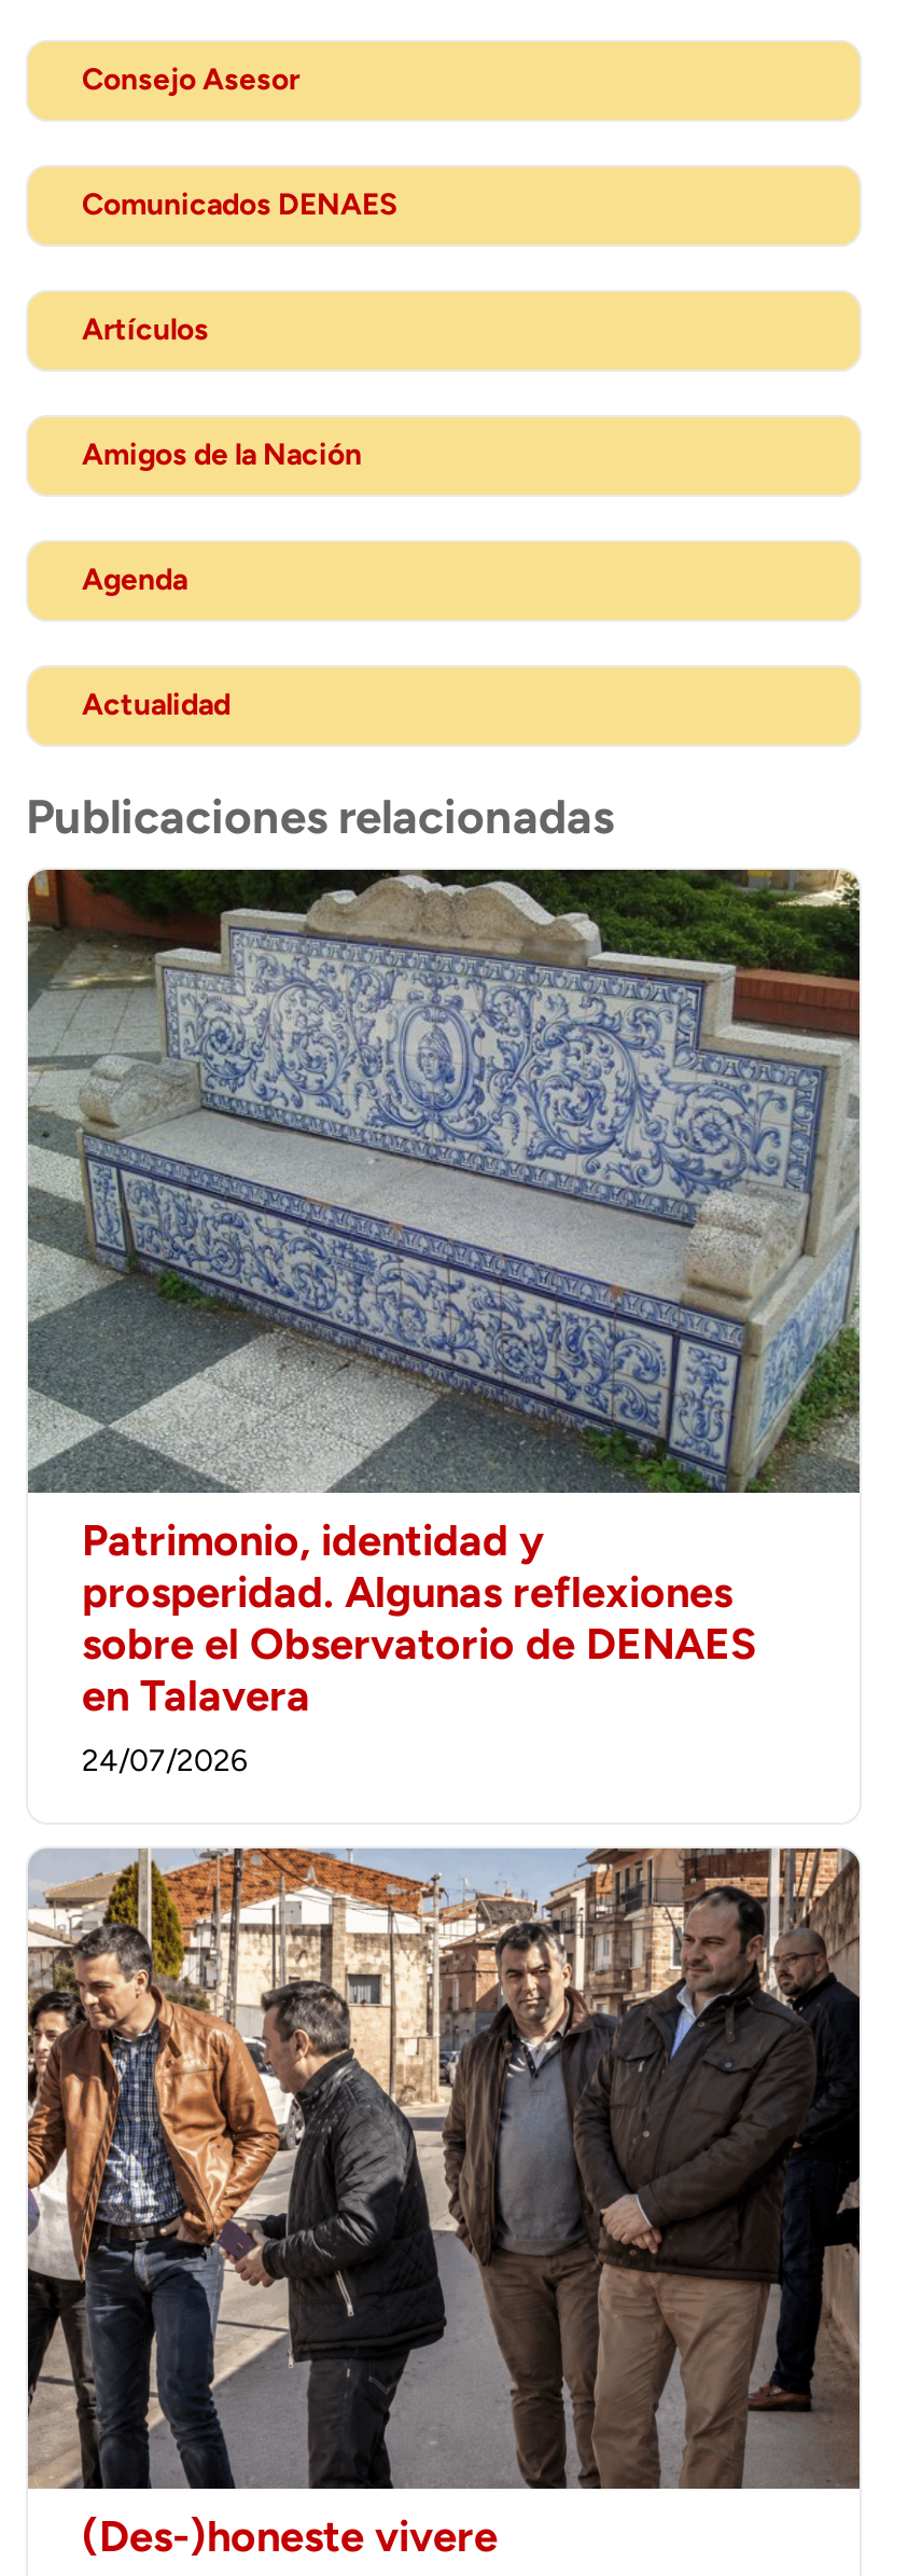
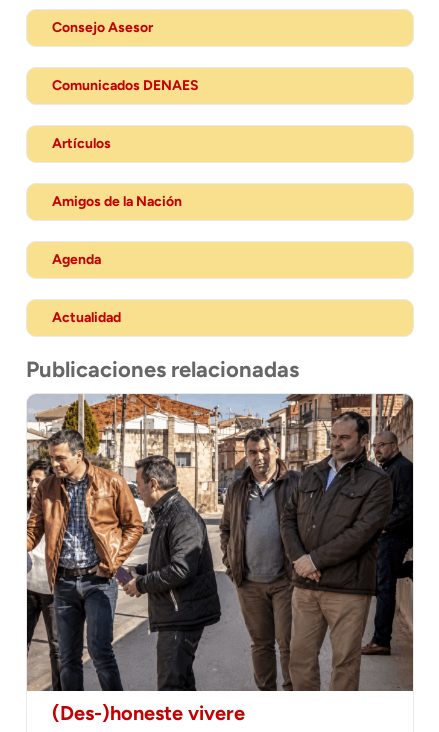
- [image]
- Patrimonio, identidad y
- prosperidad. Algunas reflexiones
- sobre el Observatorio de DENAES
- en Talavera
- 24/07/2026
